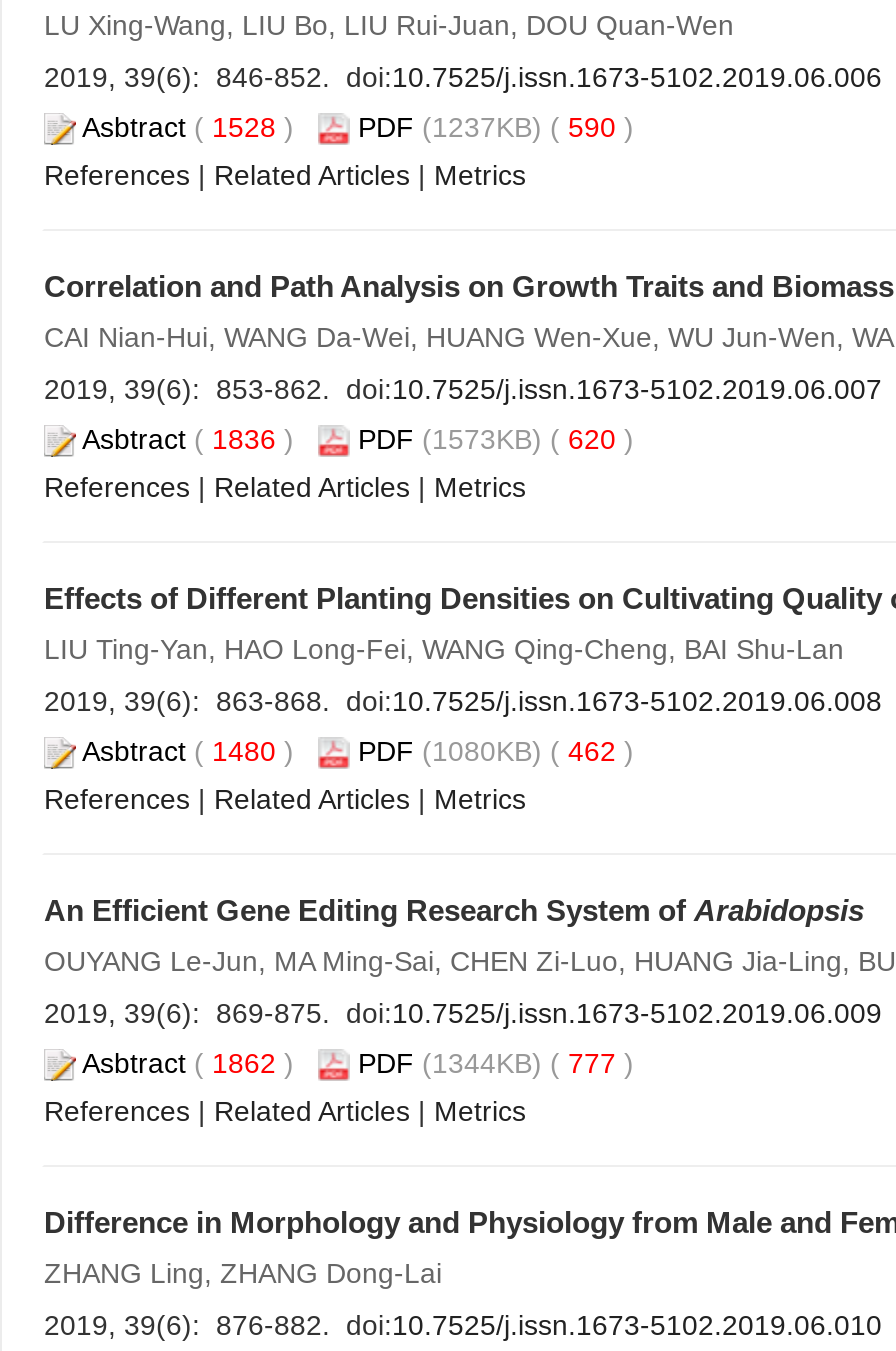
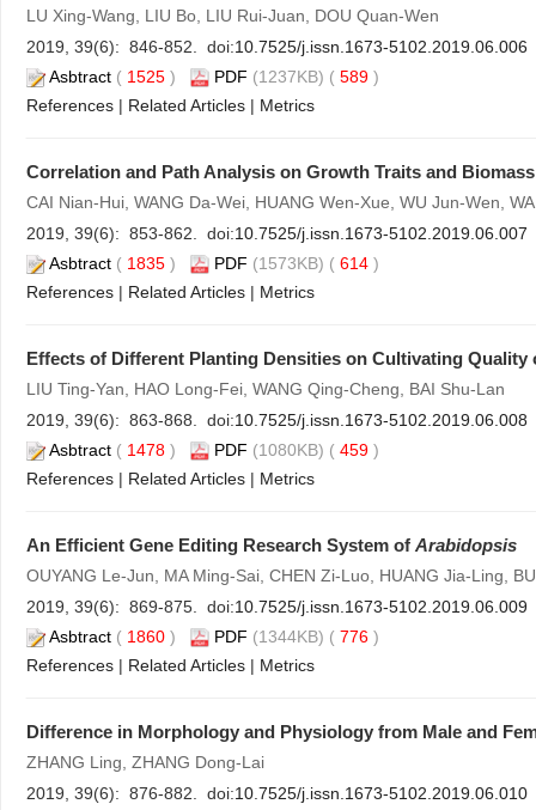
- Asbtract (1528)
+ Asbtract (1525)

- PDF (1237KB) (590)
+ PDF (1237KB) (589)

- Asbtract (1836)
+ Asbtract (1835)

- PDF (1573KB) (620)
+ PDF (1573KB) (614)

- Asbtract (1480)
+ Asbtract (1478)

- PDF (1080KB) (462)
+ PDF (1080KB) (459)

- Asbtract (1862)
+ Asbtract (1860)

- PDF (1344KB) (777)
+ PDF (1344KB) (776)
